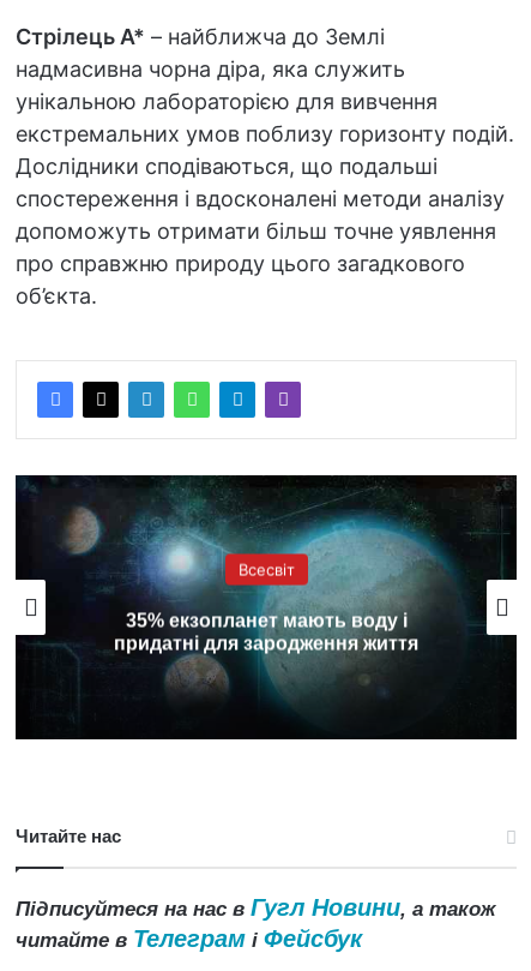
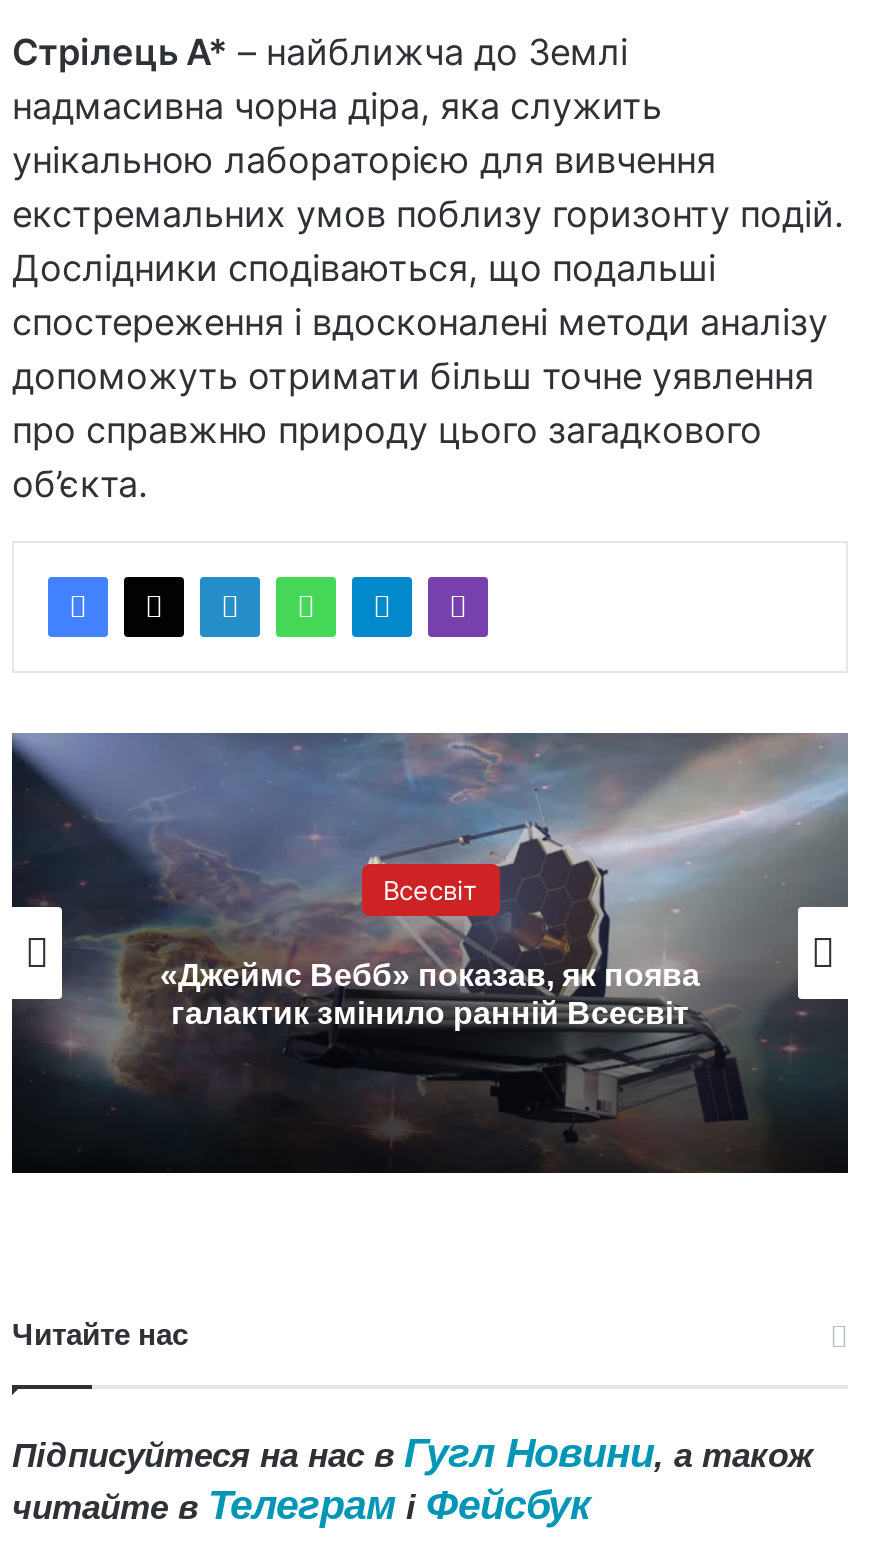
- [image]
- 35% екзопланет мають воду і
- придатні для зародження життя
+ [image]
+ «Джеймс Вебб» показав, як поява
+ галактик змінило ранній Всесвіт
